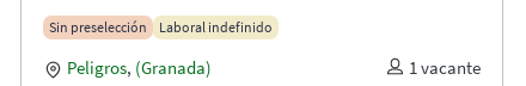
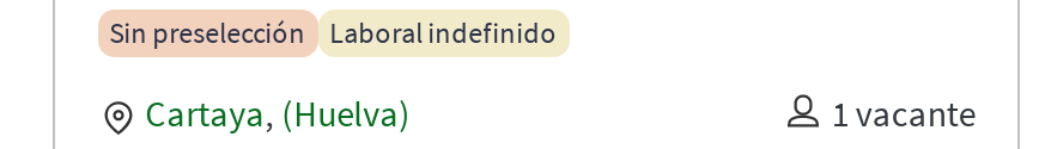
- Peligros, (Granada)
+ Cartaya, (Huelva)
